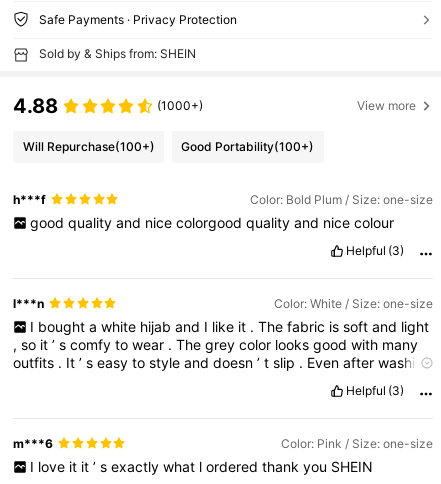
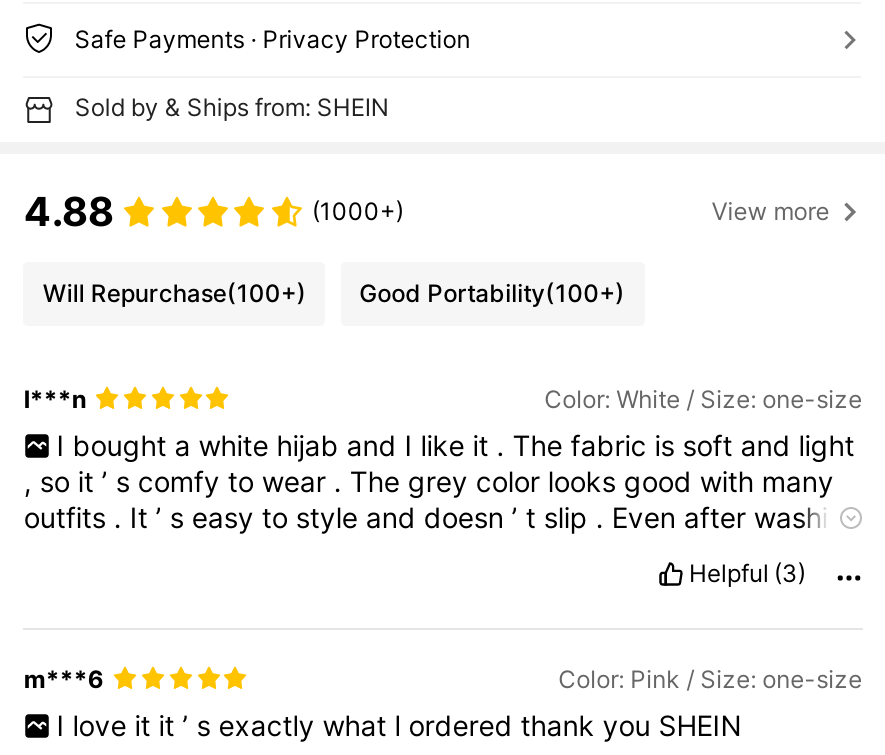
- h***f
- Color: Bold Plum / Size: one-size
- good quality and nice colorgood quality and nice colour
- Helpful (3)
